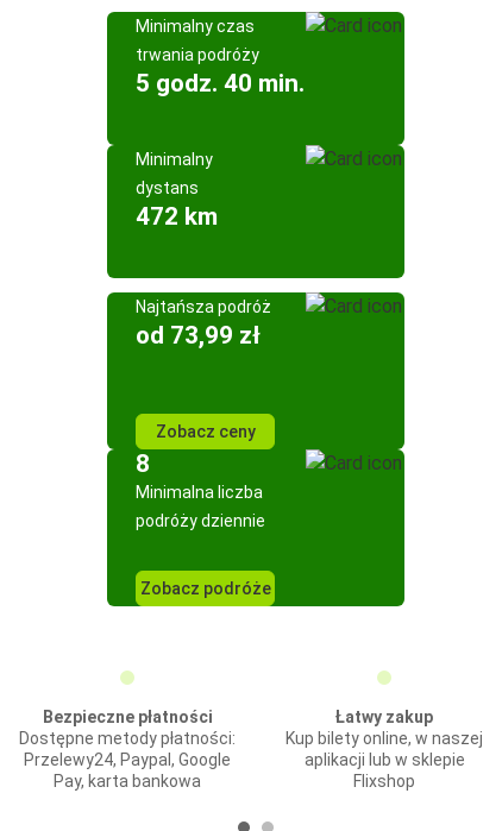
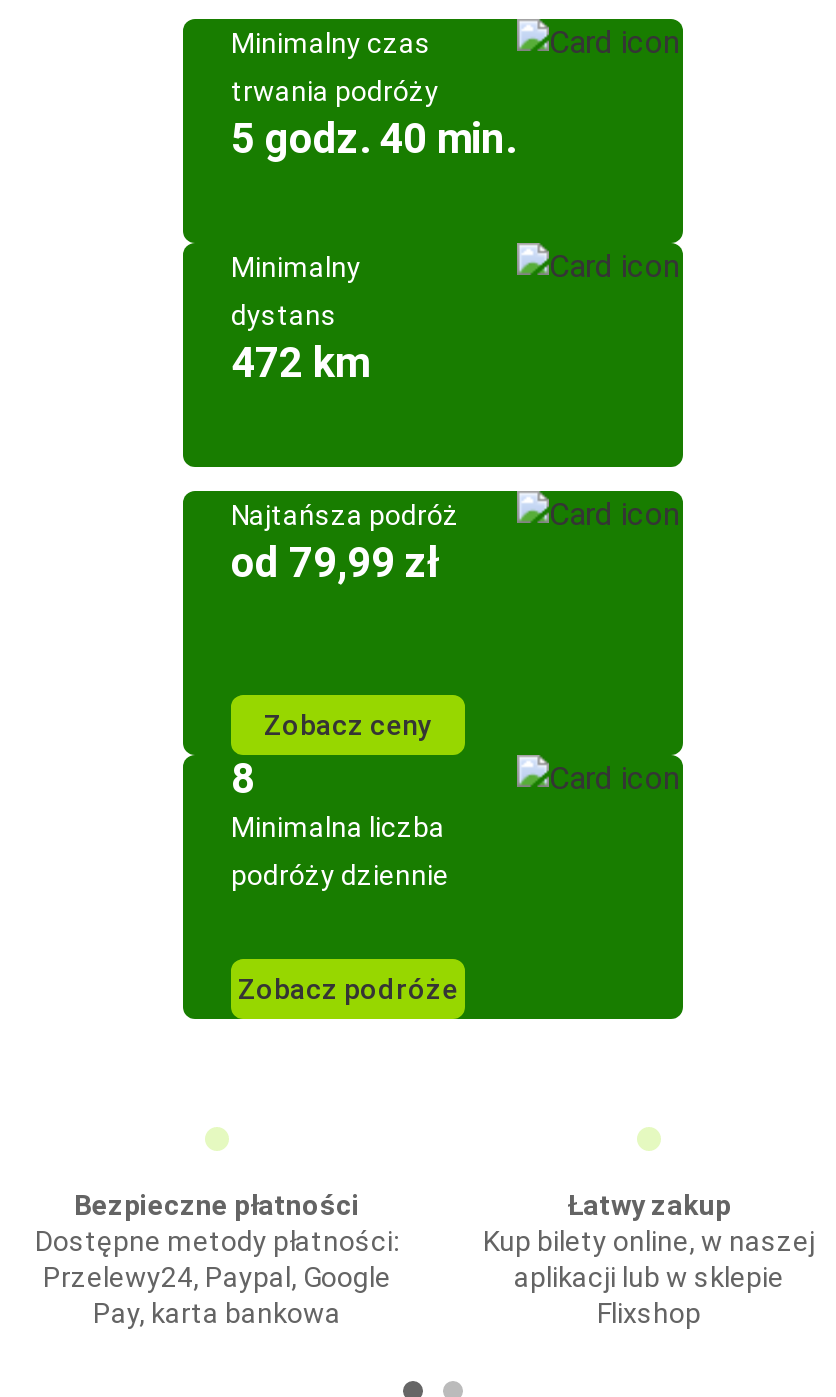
- od 73,99 zł
+ od 79,99 zł
